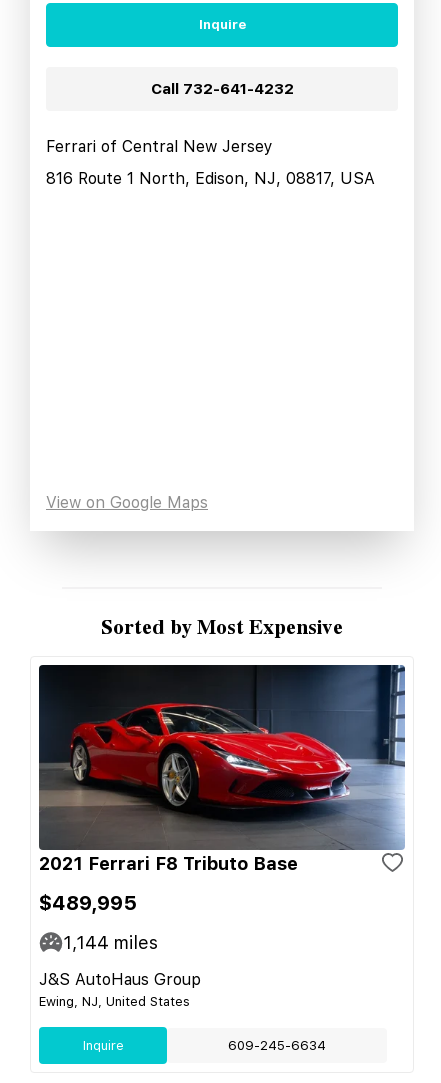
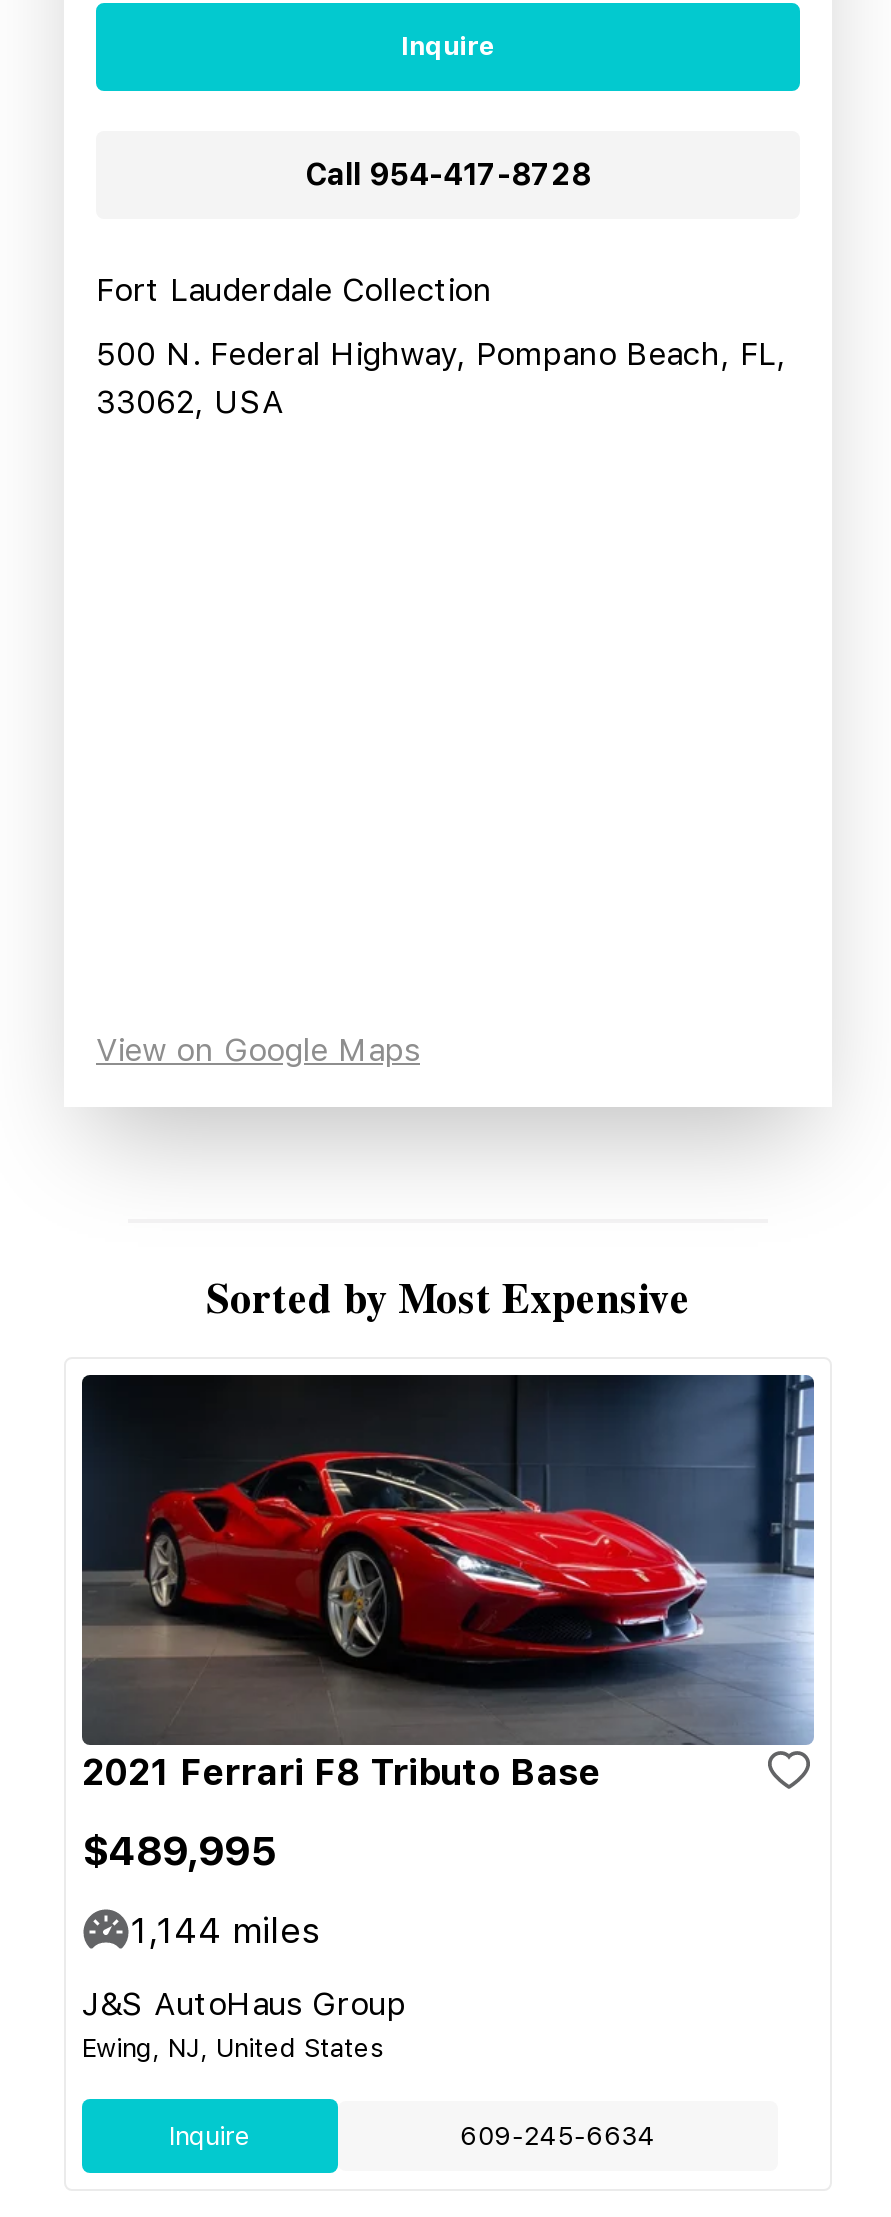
- Call 732-641-4232
+ Call 954-417-8728

- Ferrari of Central New Jersey
+ Fort Lauderdale Collection

- 816 Route 1 North, Edison, NJ, 08817, USA
+ 500 N. Federal Highway, Pompano Beach, FL,
+ 33062, USA
